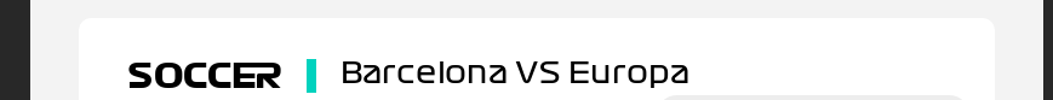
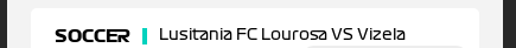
- Barcelona VS Europa
+ Lusitania FC Lourosa VS Vizela
